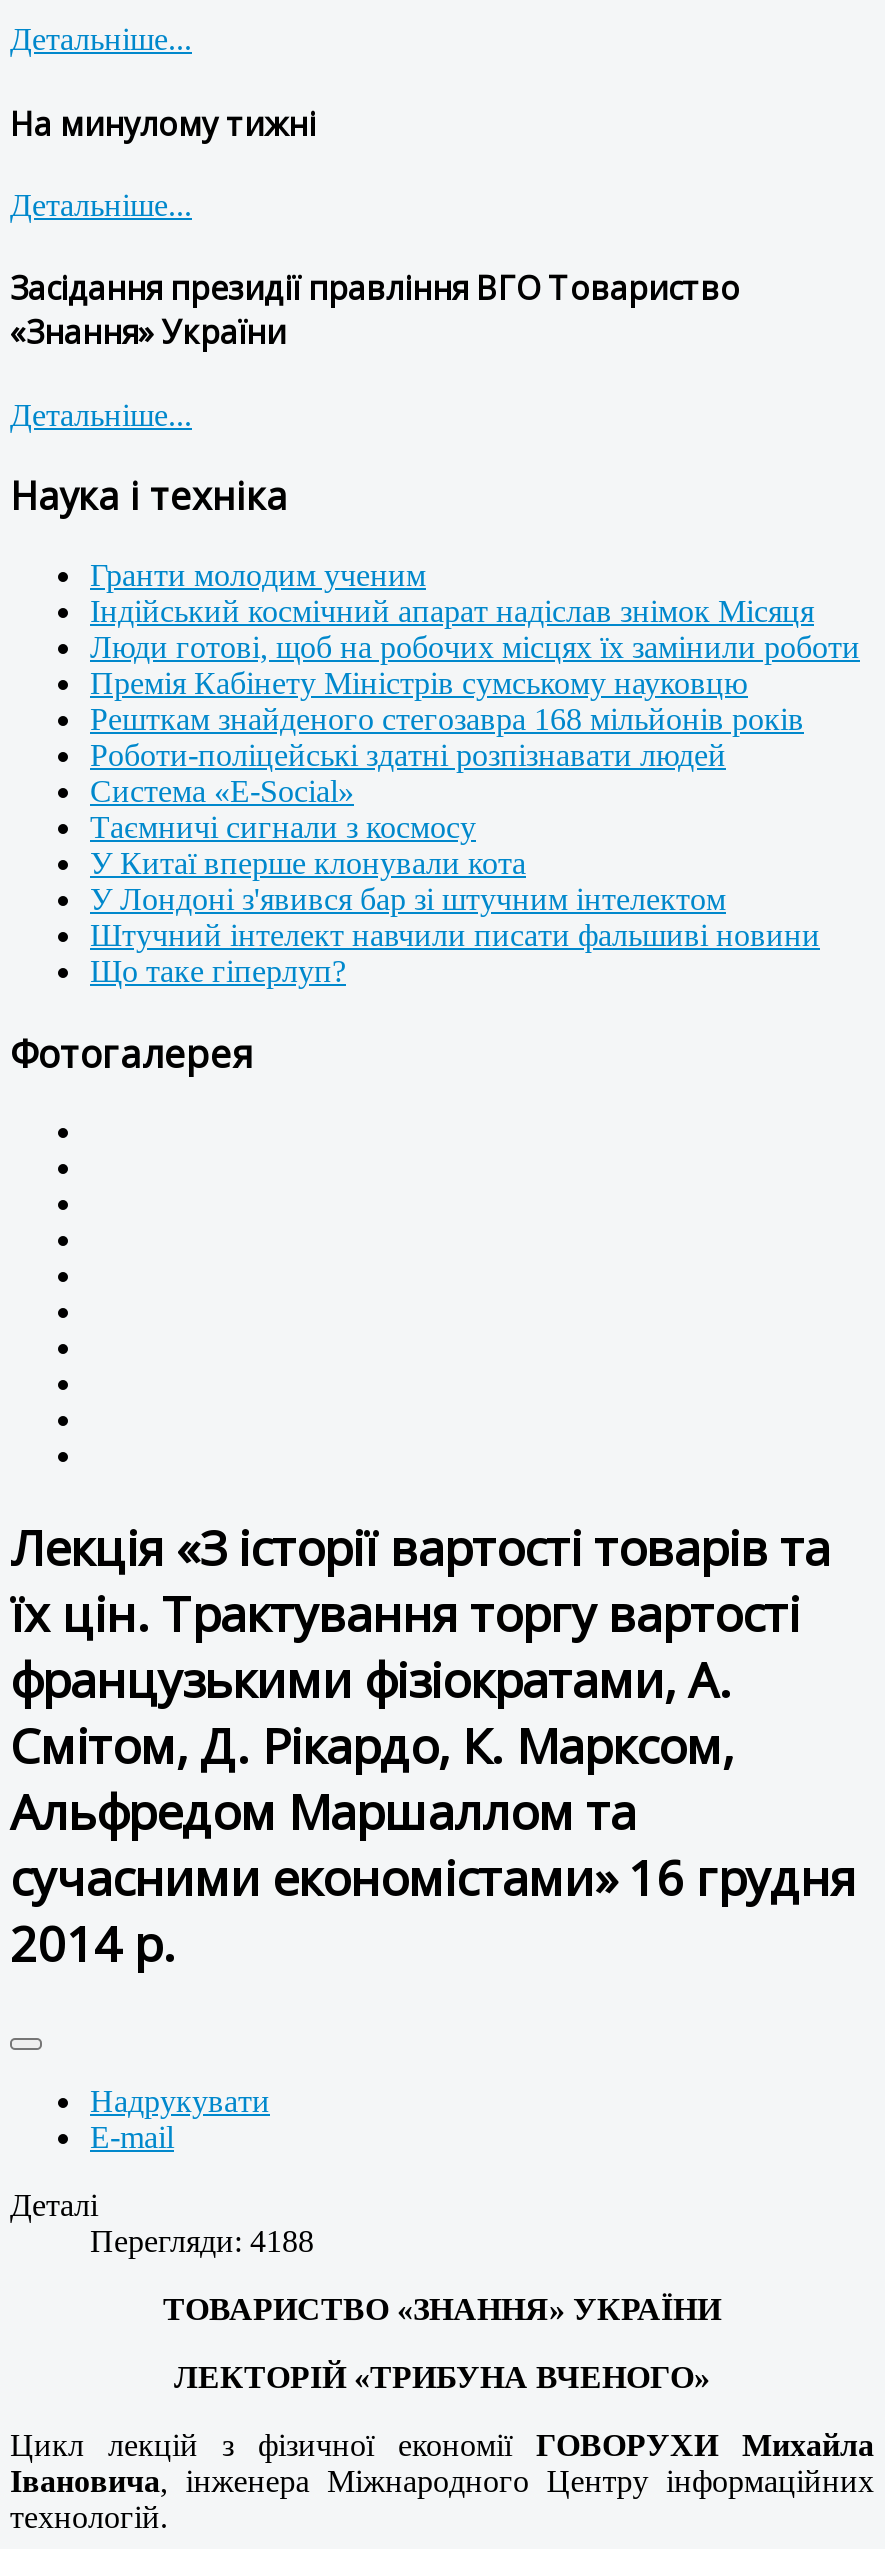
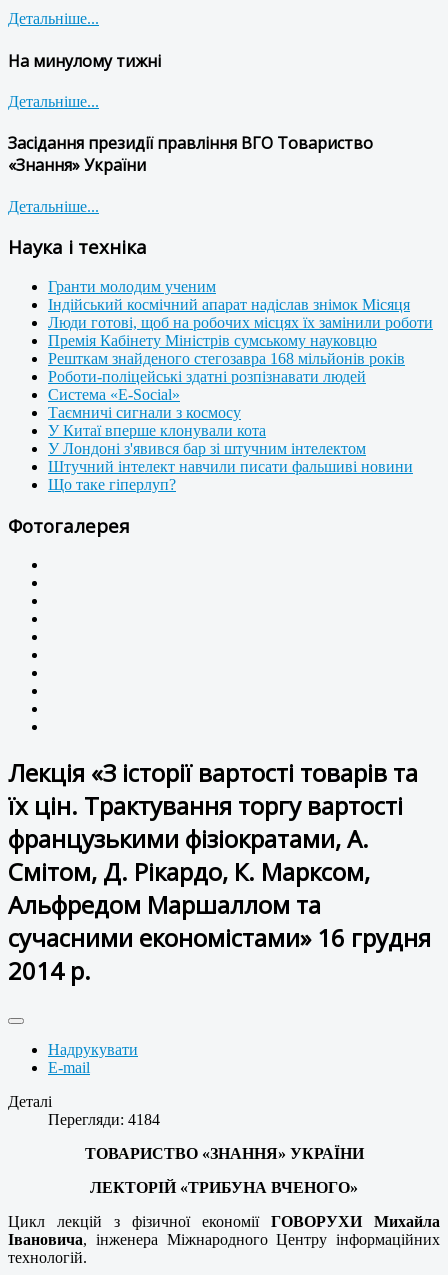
- Перегляди: 4188
+ Перегляди: 4184
